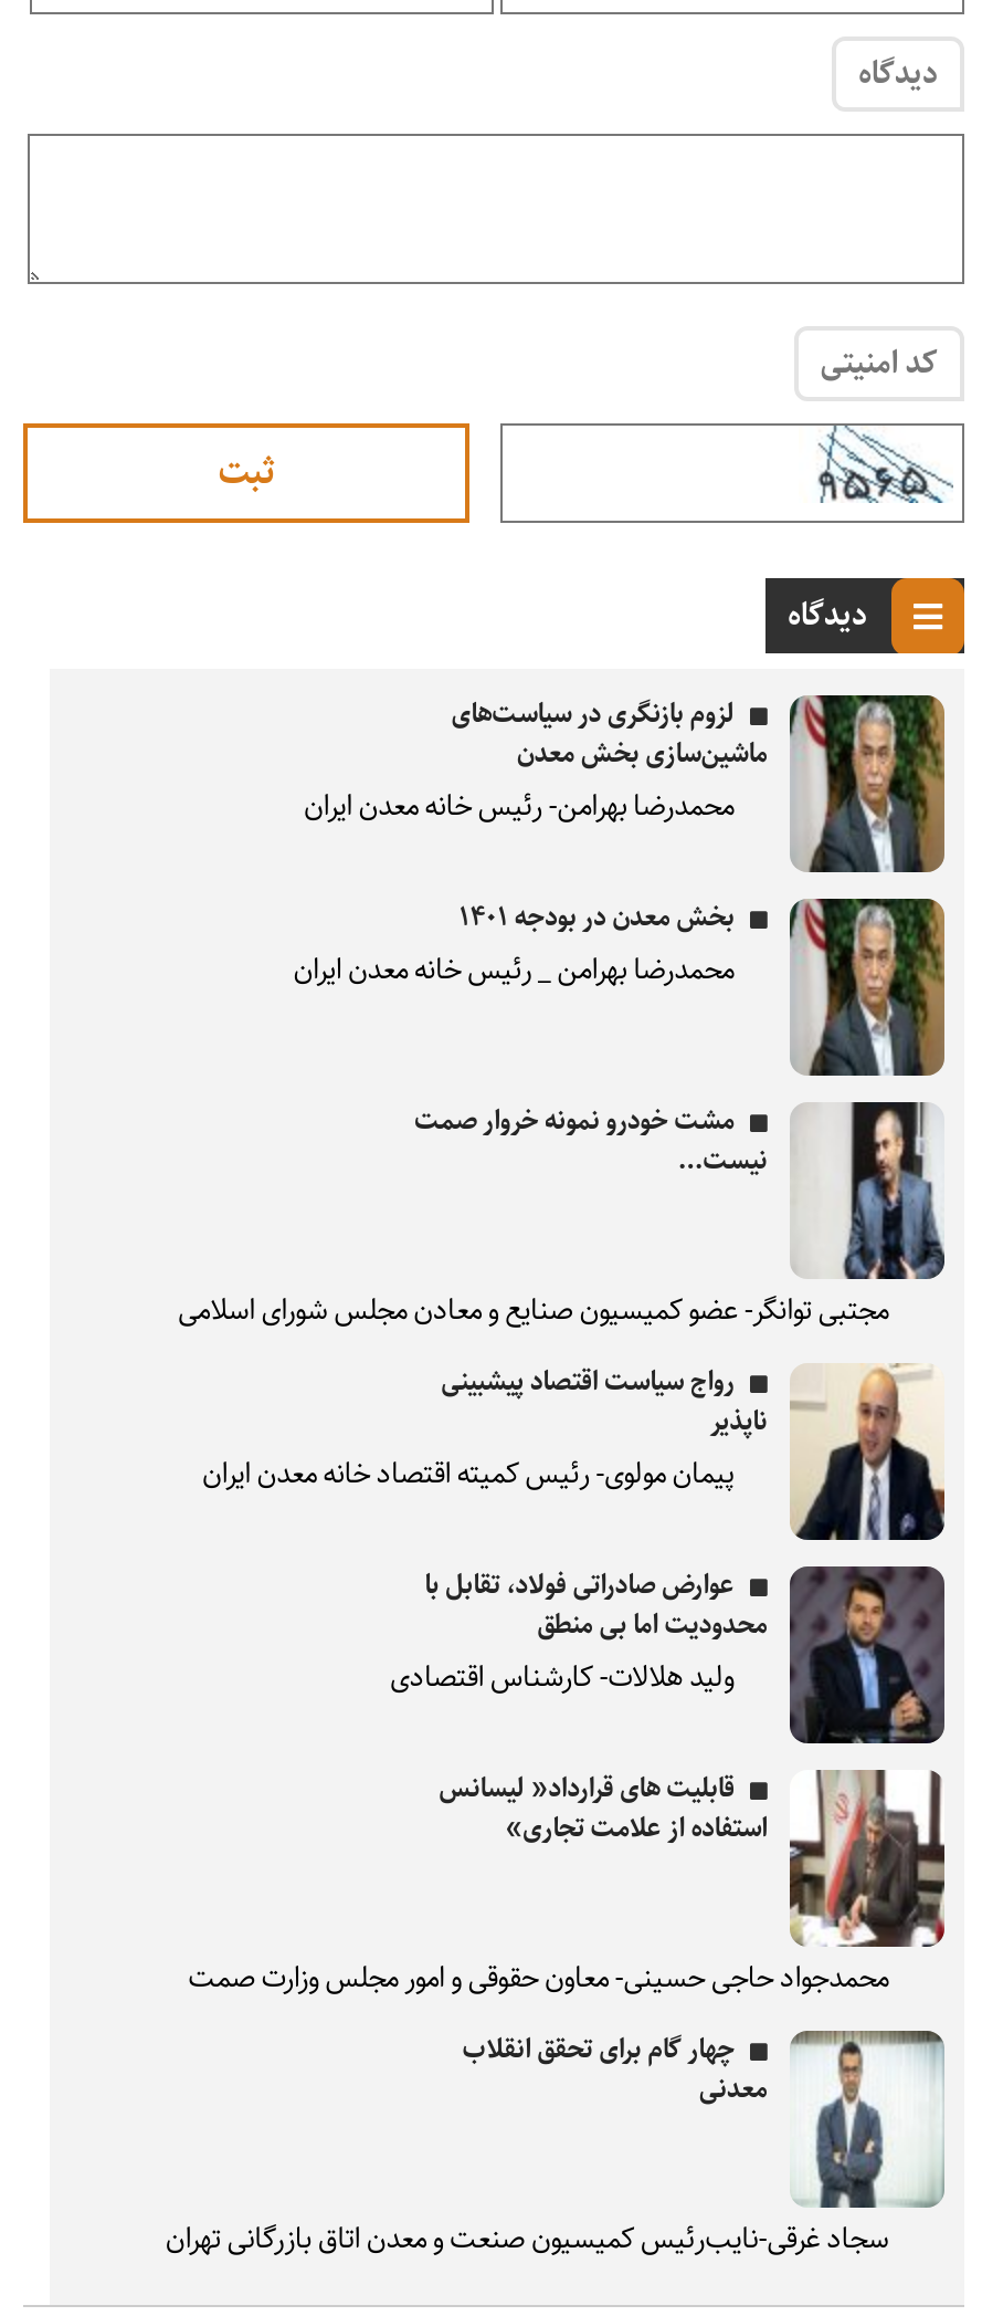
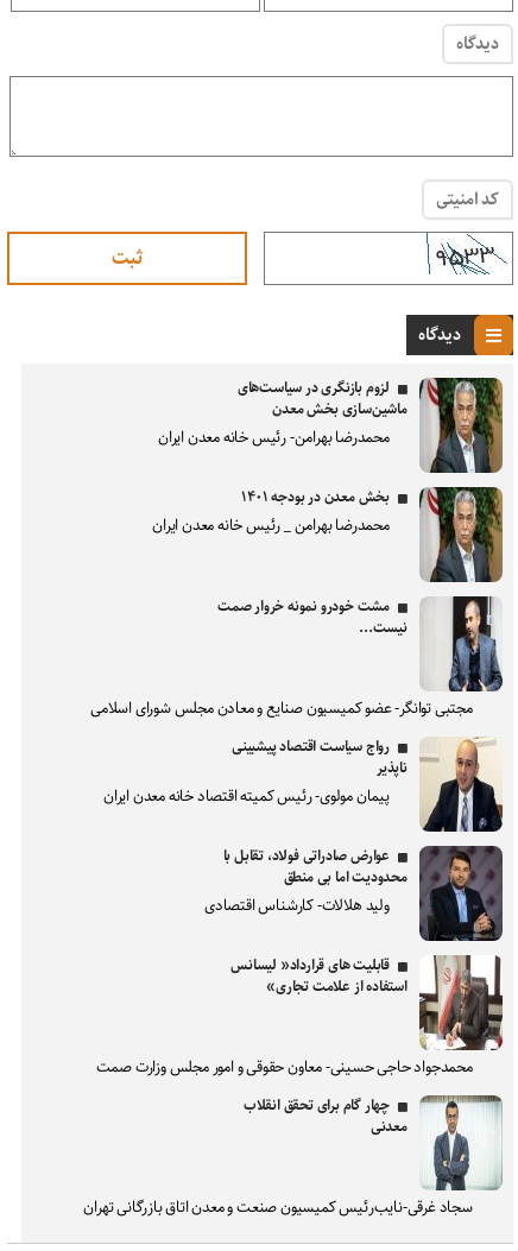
- [image]
+ [image]
